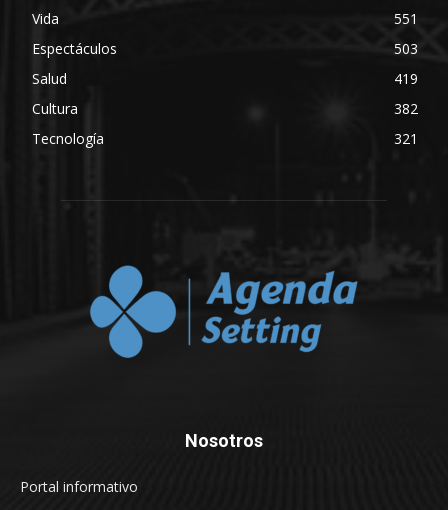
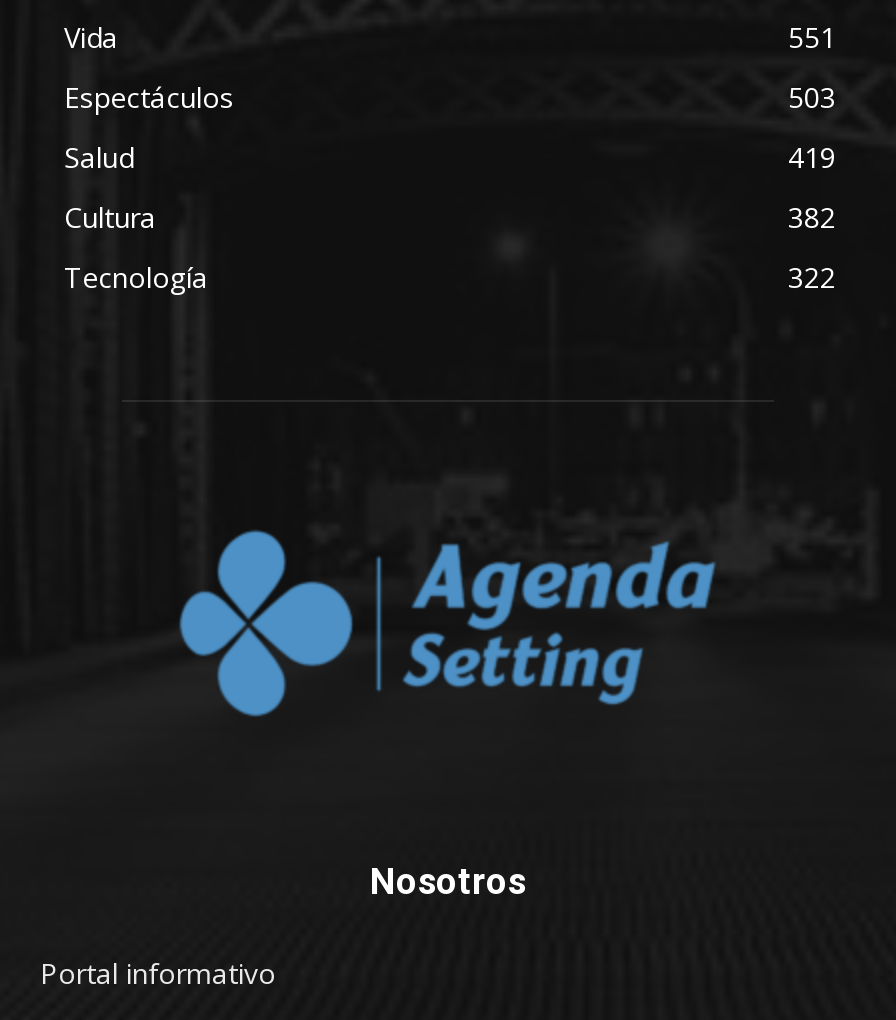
- 321
+ 322
